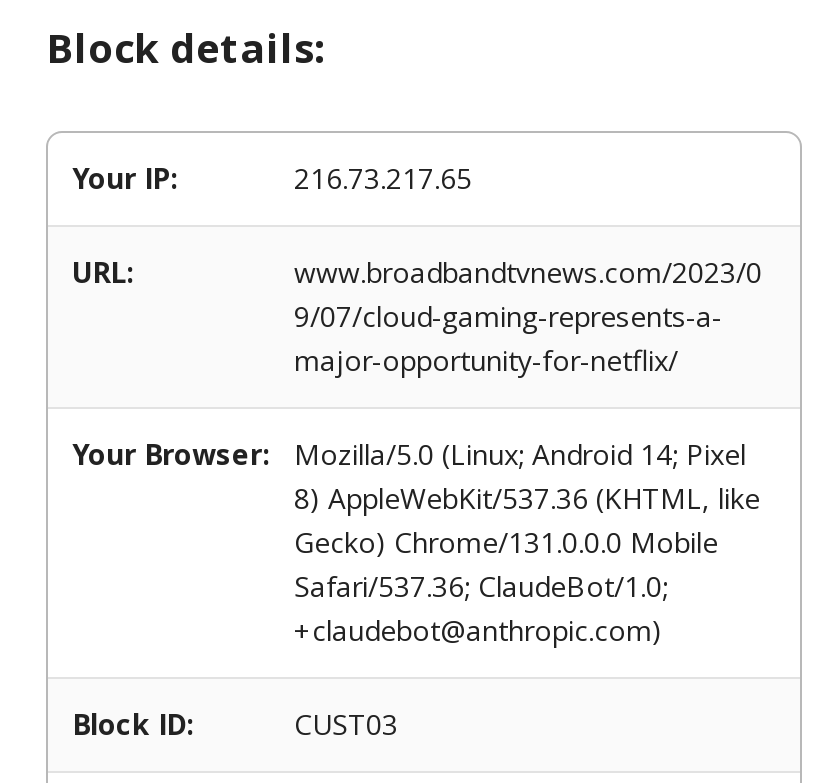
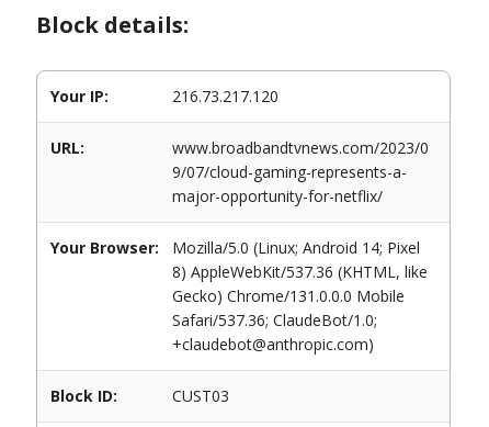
- 216.73.217.65
+ 216.73.217.120
